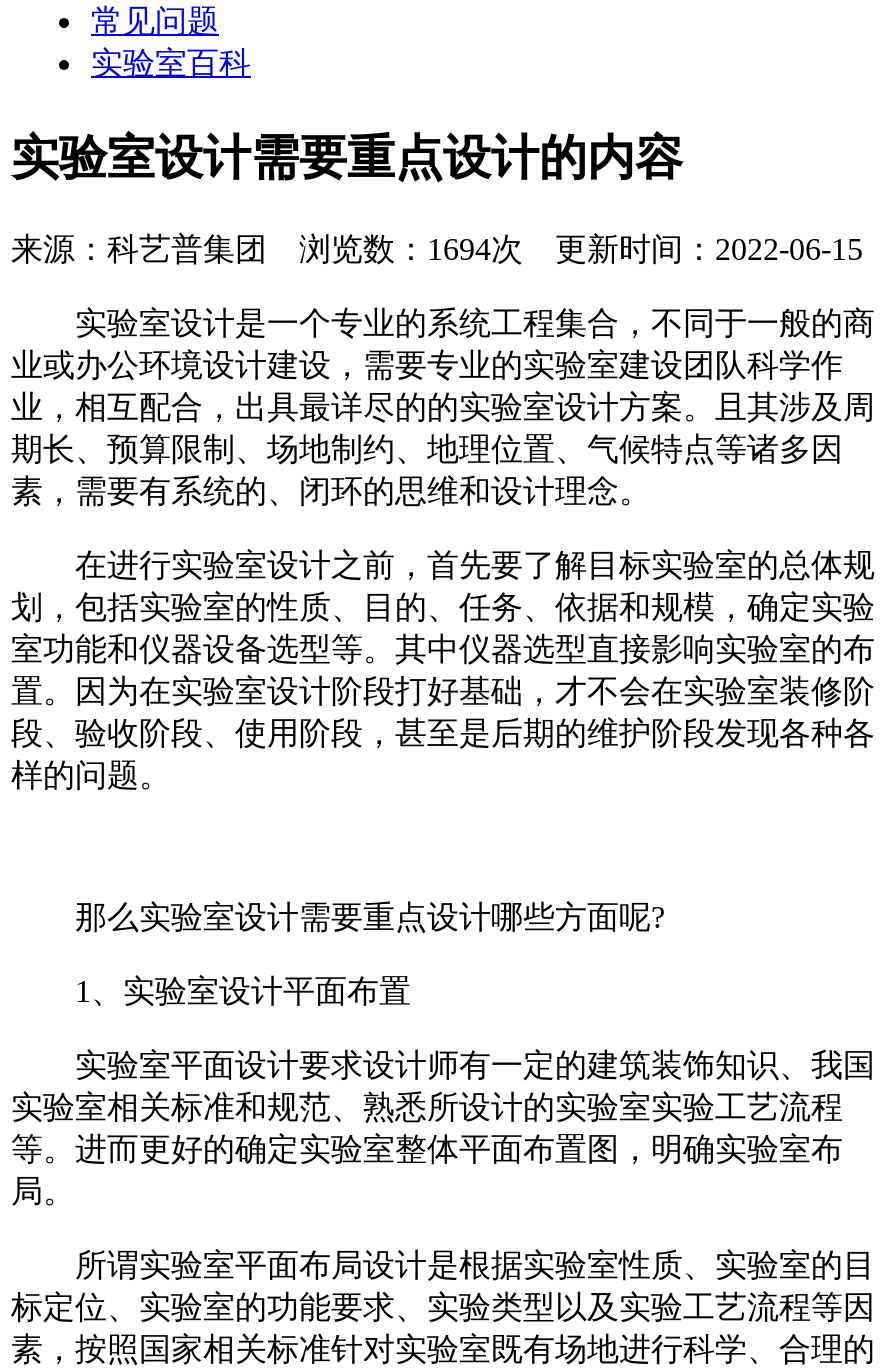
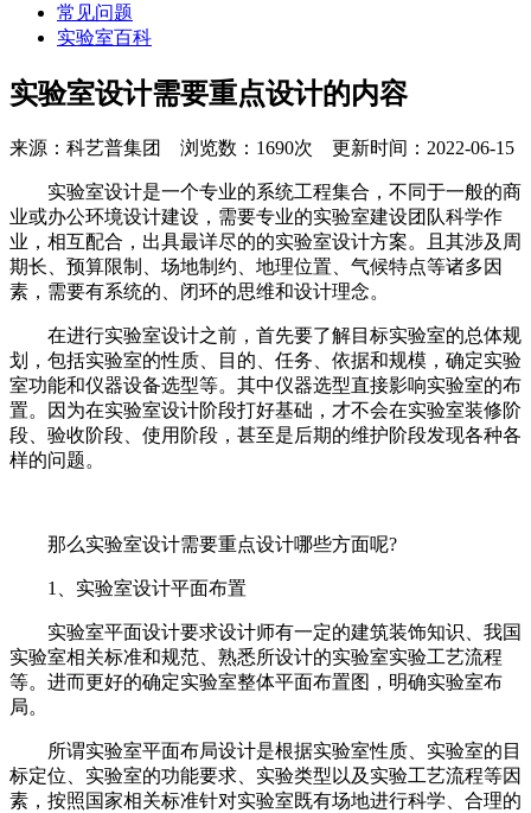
- 来源：科艺普集团 浏览数：1694次 更新时间：2022-06-15
+ 来源：科艺普集团 浏览数：1690次 更新时间：2022-06-15
